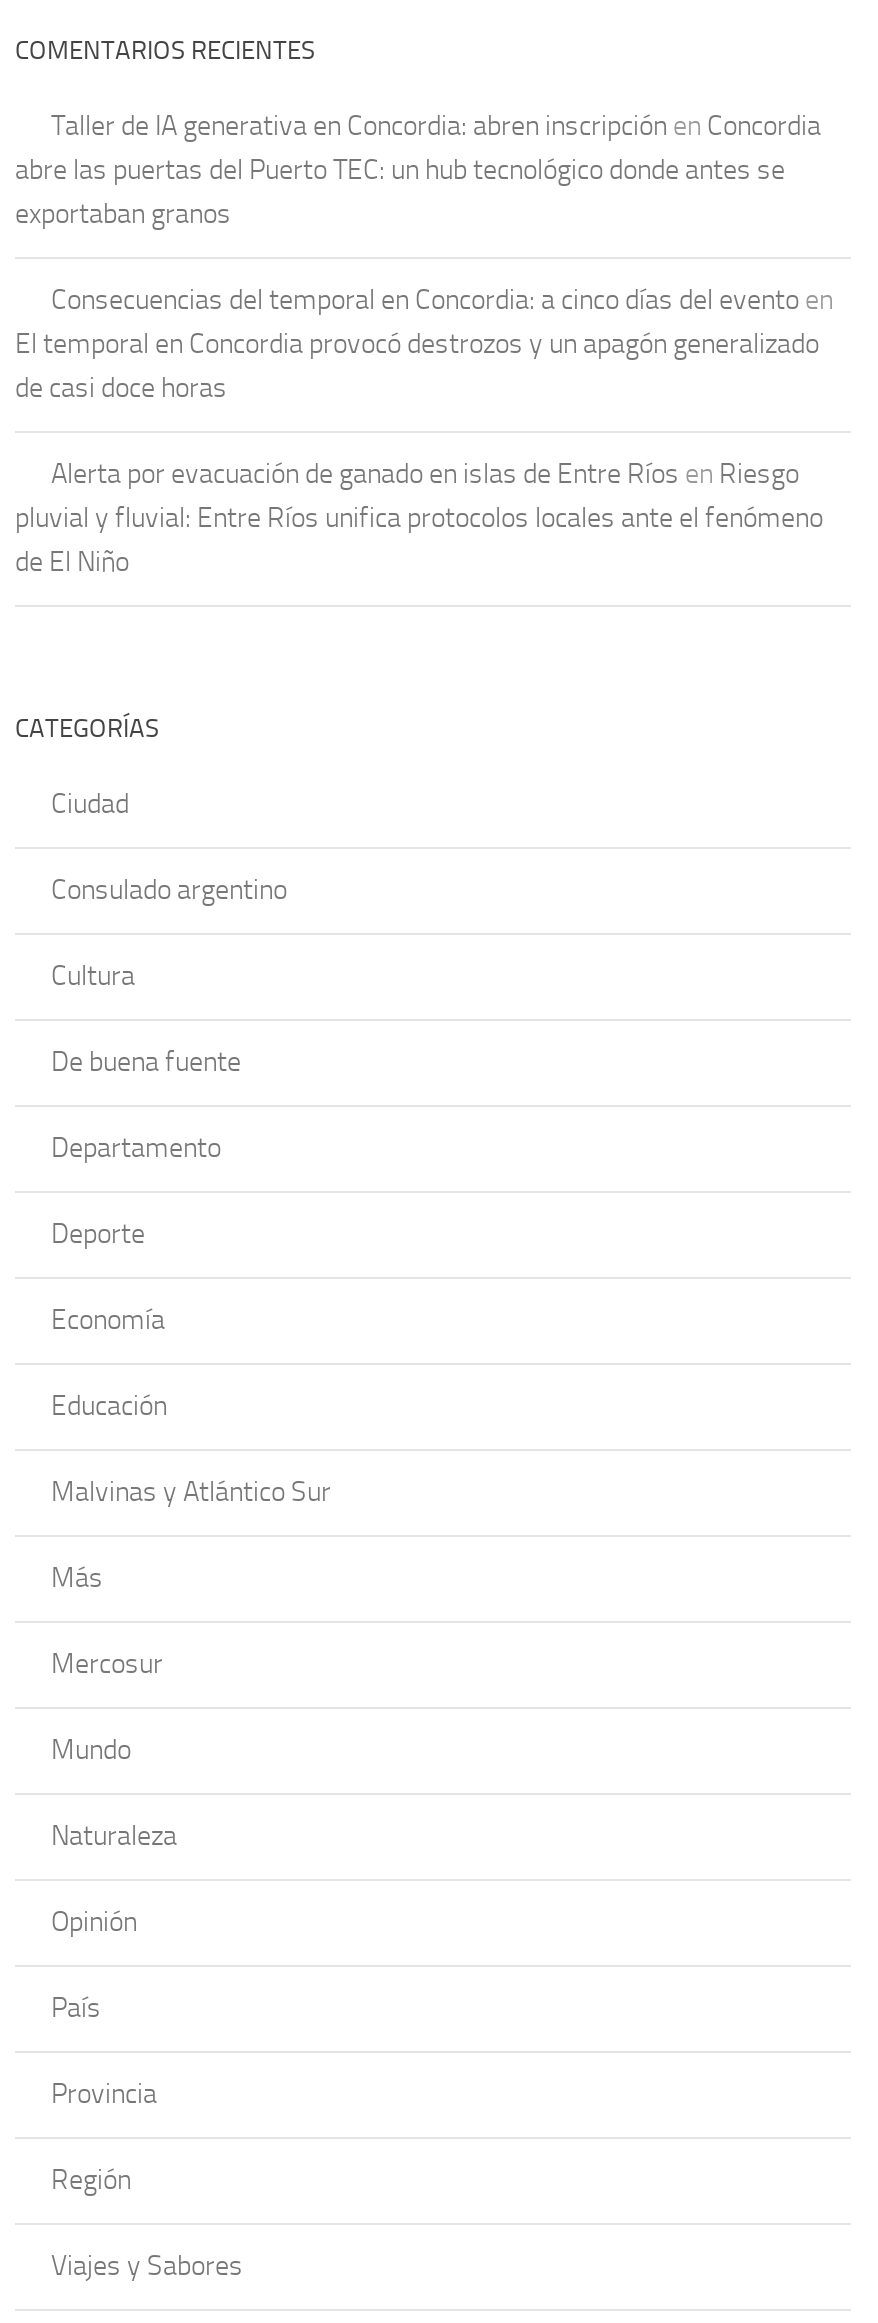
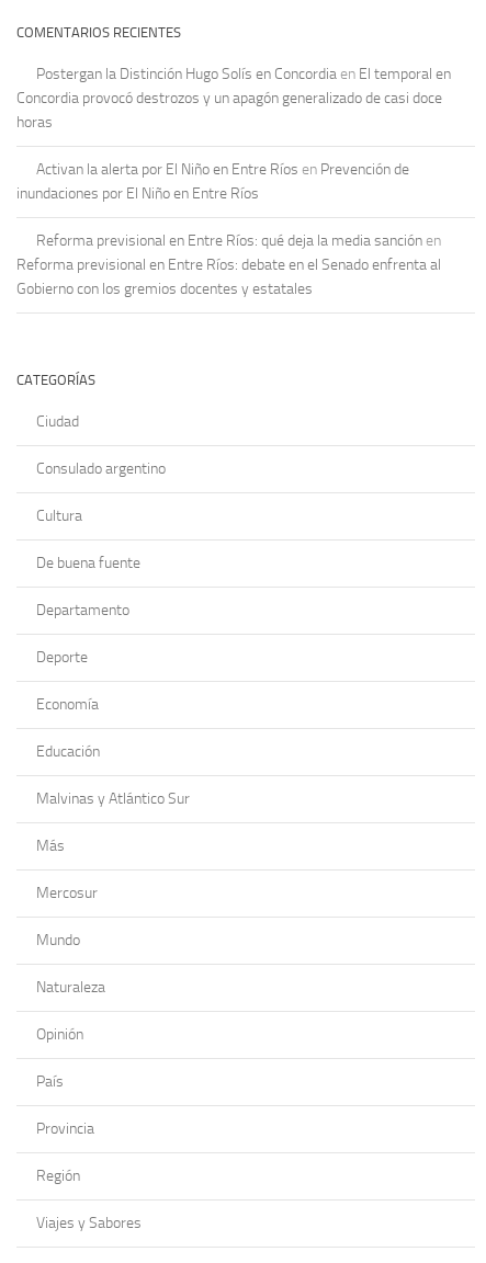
- Taller de IA generativa en Concordia: abren inscripción en Concordia
- abre las puertas del Puerto TEC: un hub tecnológico donde antes se
- exportaban granos
+ Postergan la Distinción Hugo Solís en Concordia en El temporal en
+ Concordia provocó destrozos y un apagón generalizado de casi doce
+ horas

- Consecuencias del temporal en Concordia: a cinco días del evento en
- El temporal en Concordia provocó destrozos y un apagón generalizado
- de casi doce horas
+ Activan la alerta por El Niño en Entre Ríos en Prevención de
+ inundaciones por El Niño en Entre Ríos

- Alerta por evacuación de ganado en islas de Entre Ríos en Riesgo
- pluvial y fluvial: Entre Ríos unifica protocolos locales ante el fenómeno
- de El Niño
+ Reforma previsional en Entre Ríos: qué deja la media sanción en
+ Reforma previsional en Entre Ríos: debate en el Senado enfrenta al
+ Gobierno con los gremios docentes y estatales
